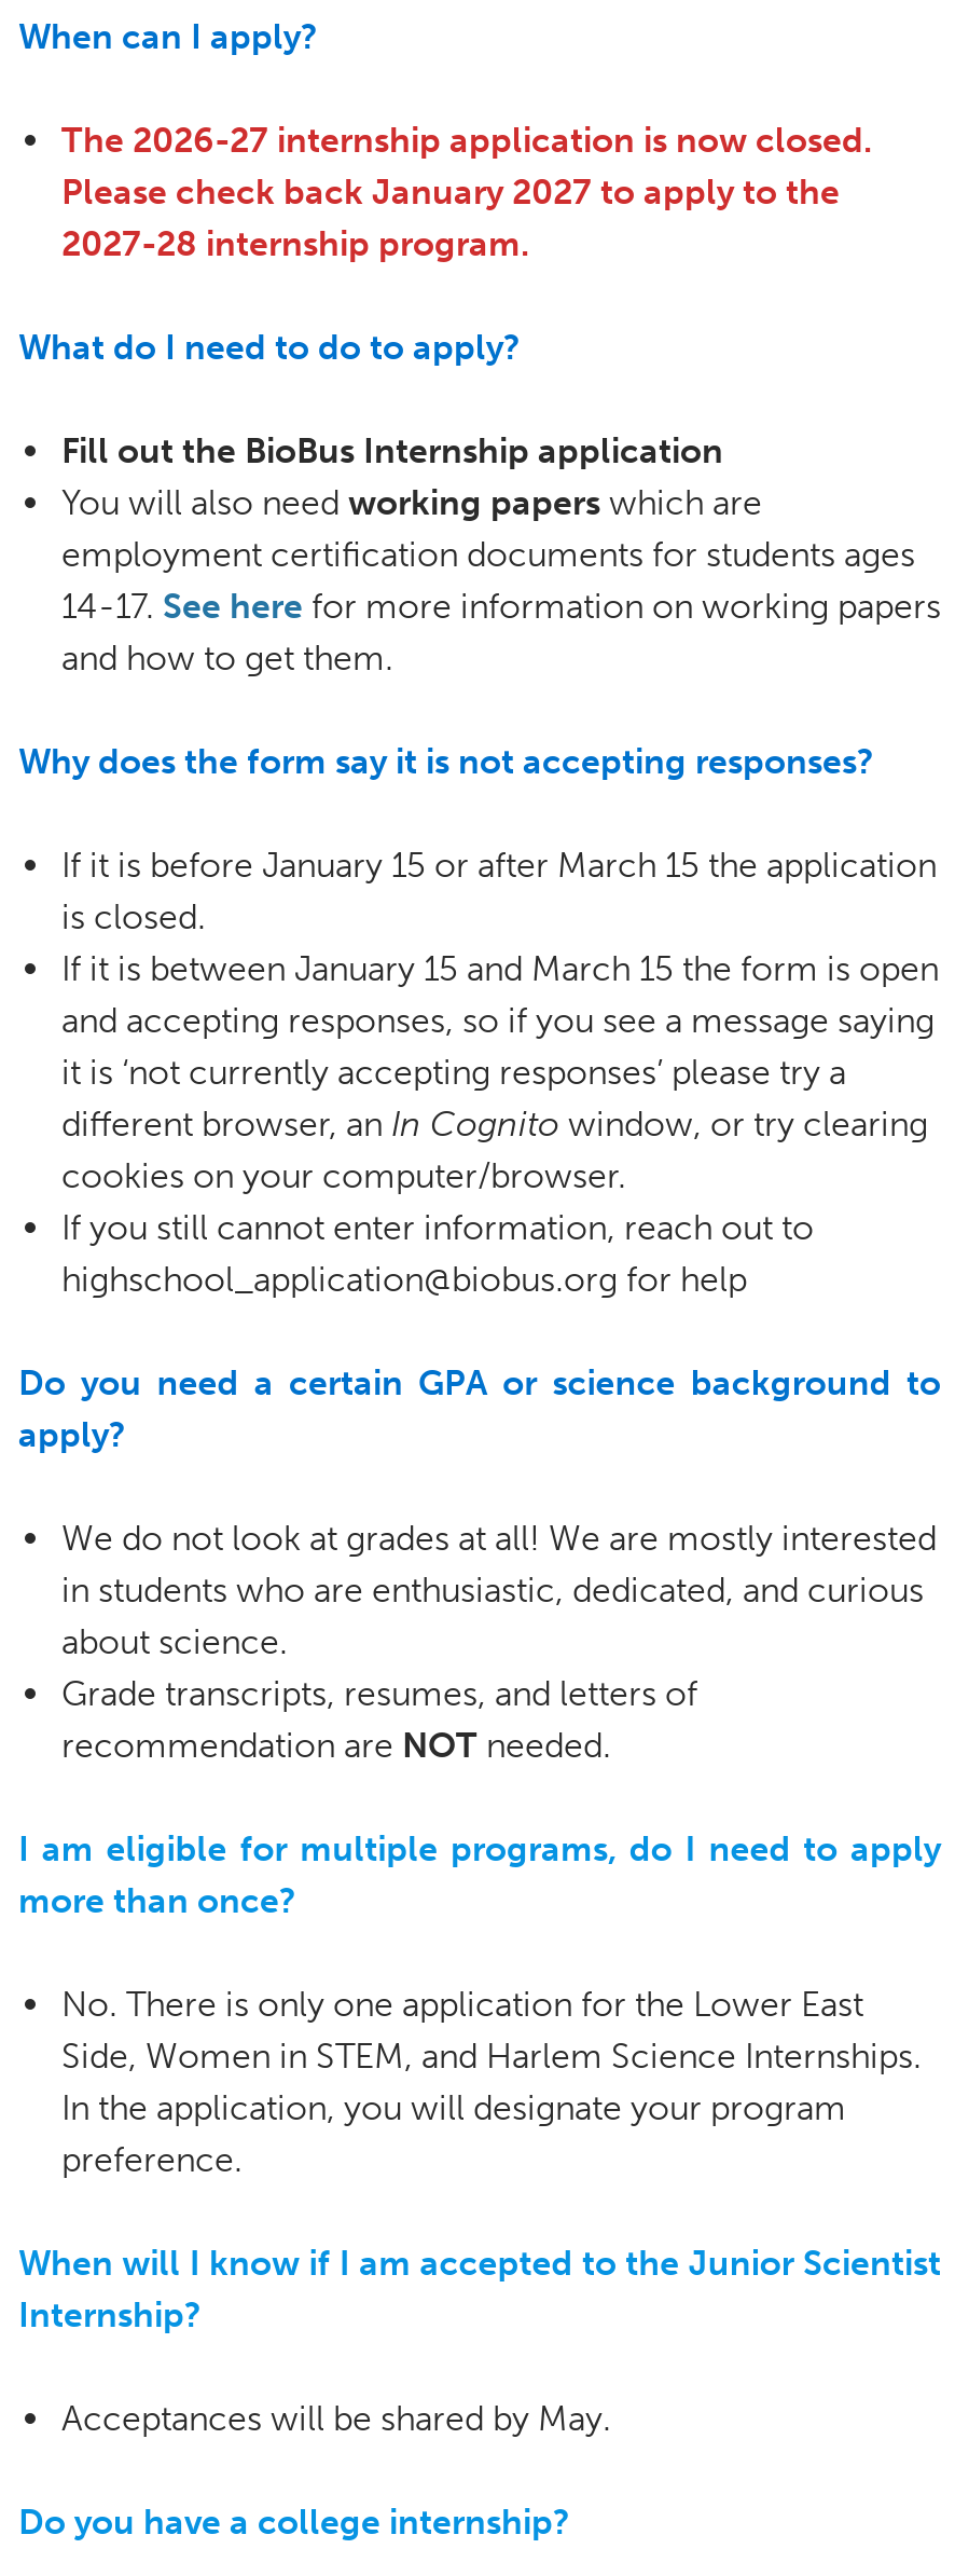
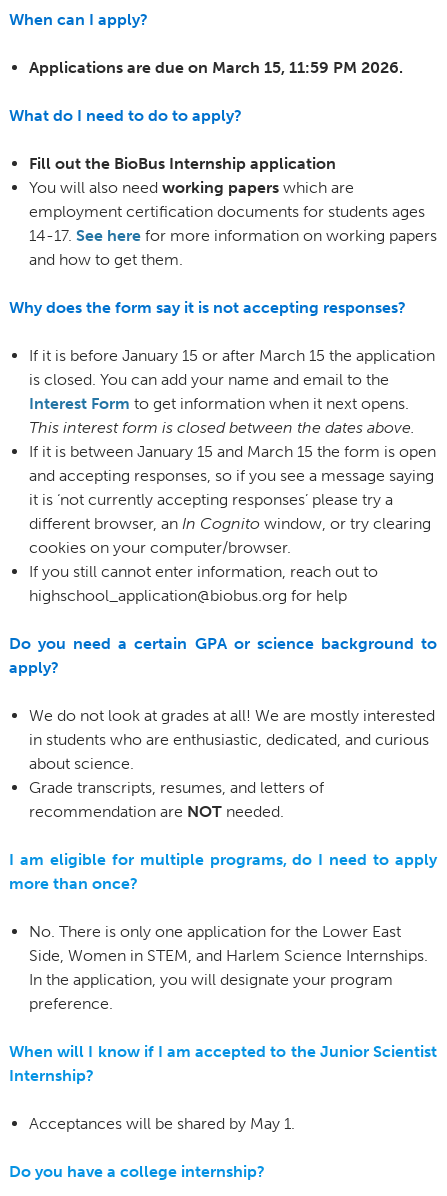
- The 2026-27 internship application is now closed.
- Please check back January 2027 to apply to the
- 2027-28 internship program.
+ Applications are due on March 15, 11:59 PM 2026.

moved up: What do I need to do to apply? | Fill out the BioBus Internship application | You will also need working papers which are | employment certification documents for students ages | 14-17. See here for more information on working papers | and how to get them. | Why does the form say it is not accepting responses? | If it is before January 15 or after March 15 the application

- is closed.
+ is closed. You can add your name and email to the
+ Interest Form to get information when it next opens.
+ This interest form is closed between the dates above.

- Acceptances will be shared by May.
+ Acceptances will be shared by May 1.
